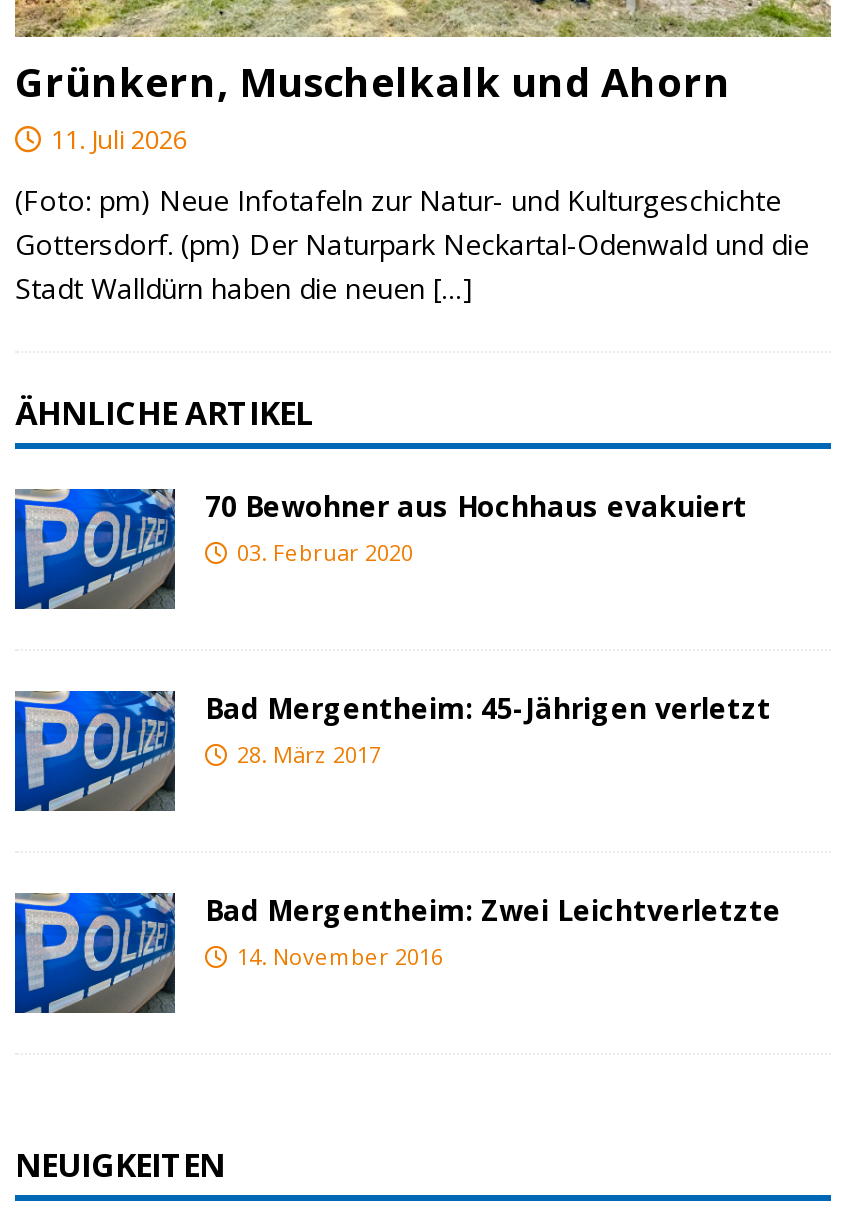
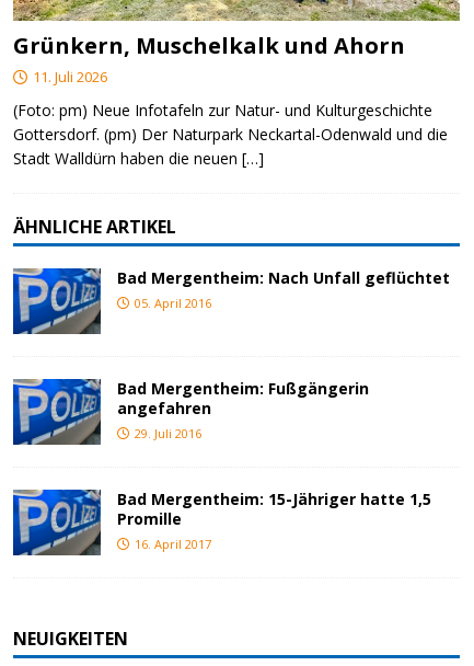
- 70 Bewohner aus Hochhaus evakuiert
- 03. Februar 2020
+ Bad Mergentheim: Nach Unfall geflüchtet
+ 05. April 2016

- Bad Mergentheim: 45-Jährigen verletzt
- 28. März 2017
+ Bad Mergentheim: Fußgängerin
+ angefahren
+ 29. Juli 2016

- Bad Mergentheim: Zwei Leichtverletzte
- 14. November 2016
+ Bad Mergentheim: 15-Jähriger hatte 1,5
+ Promille
+ 16. April 2017
